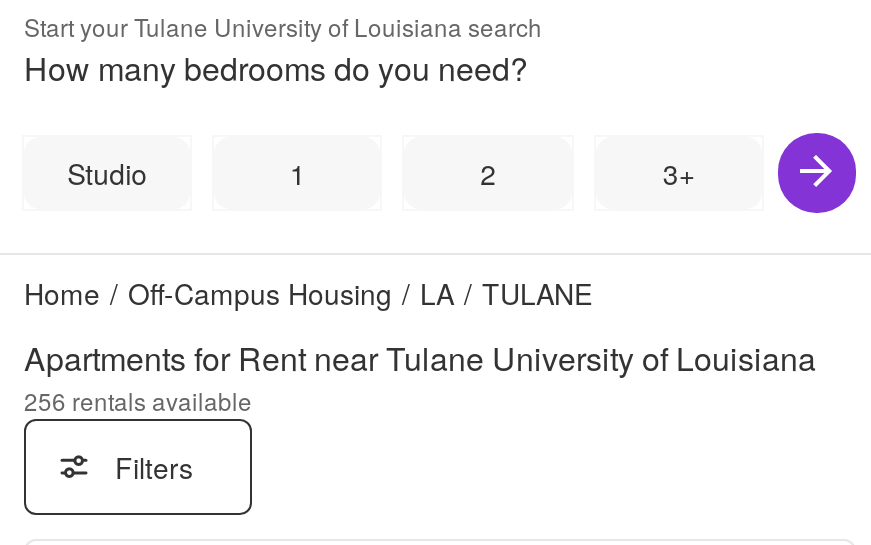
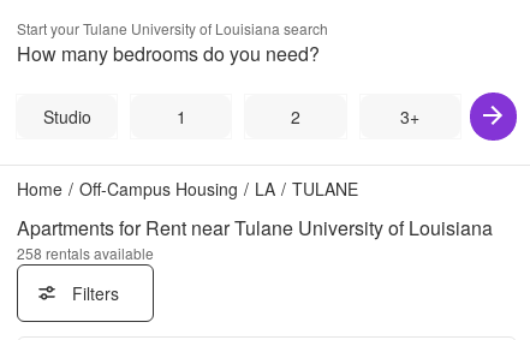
- 256 rentals available
+ 258 rentals available
